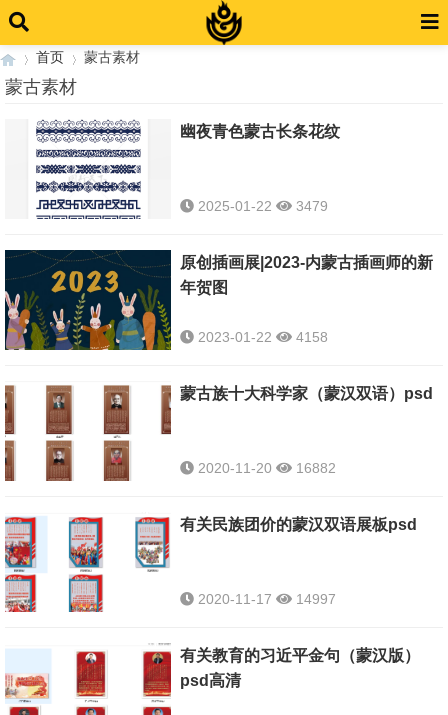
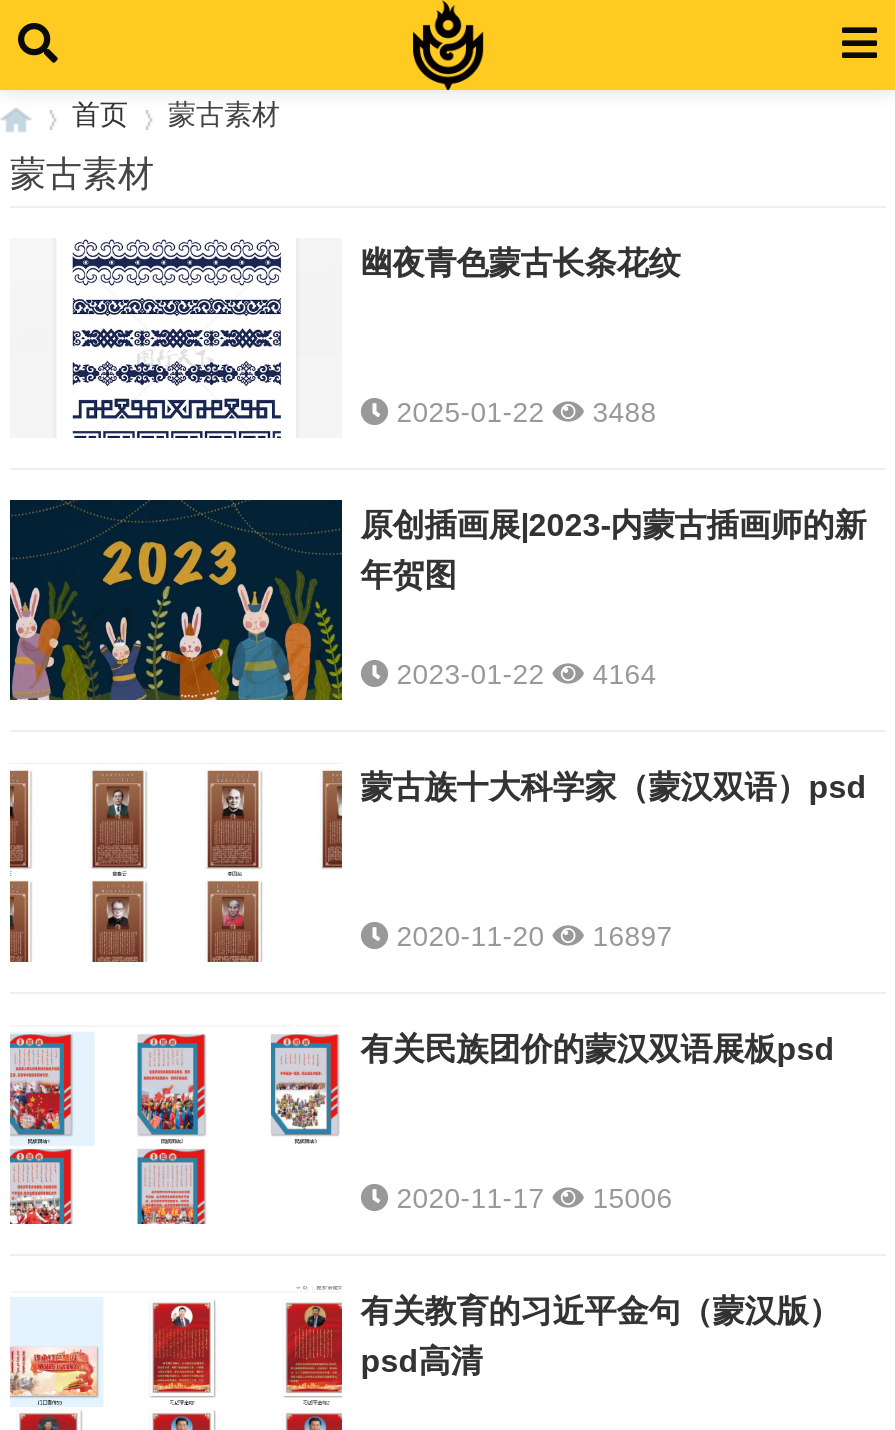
- 2025-01-22 3479
+ 2025-01-22 3488

- 2023-01-22 4158
+ 2023-01-22 4164

- 2020-11-20 16882
+ 2020-11-20 16897

- 2020-11-17 14997
+ 2020-11-17 15006
